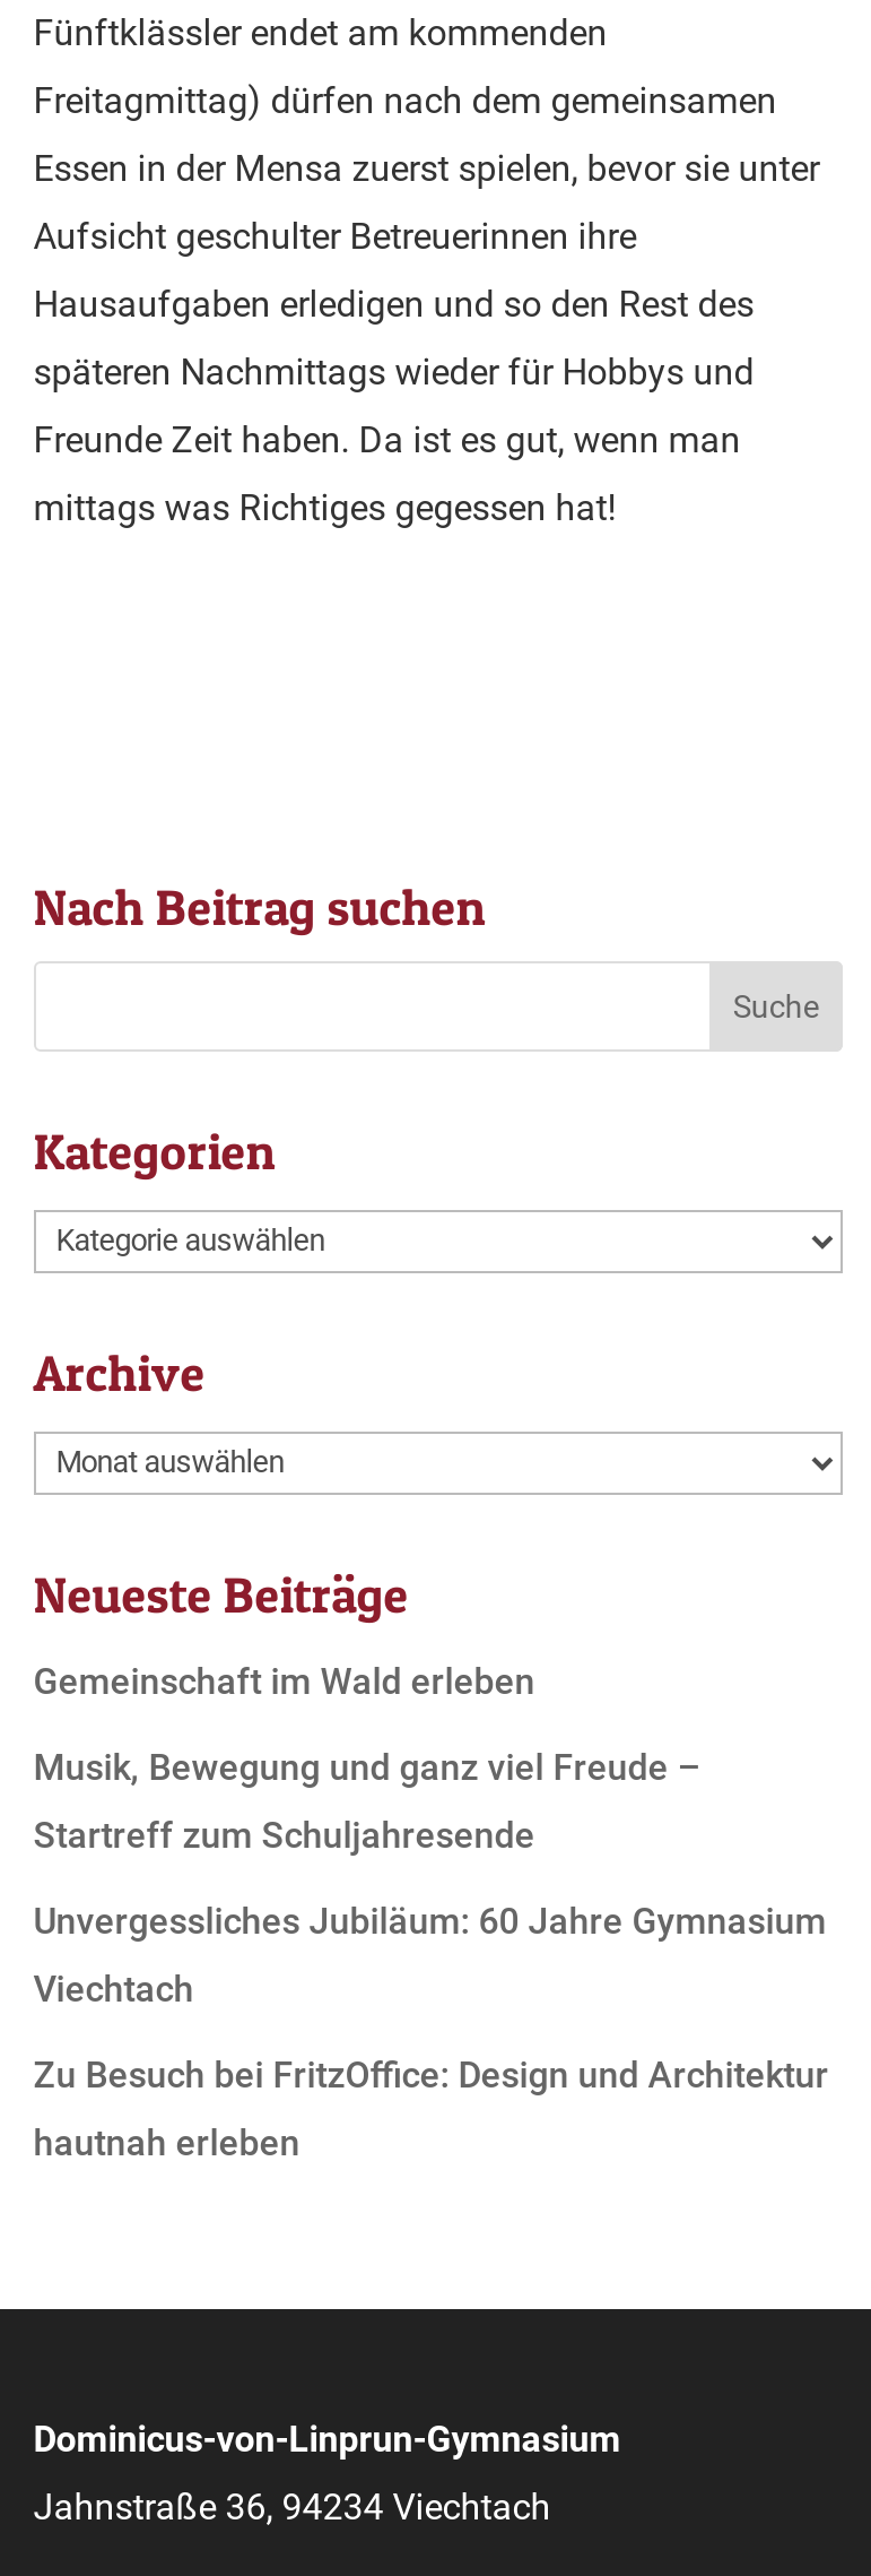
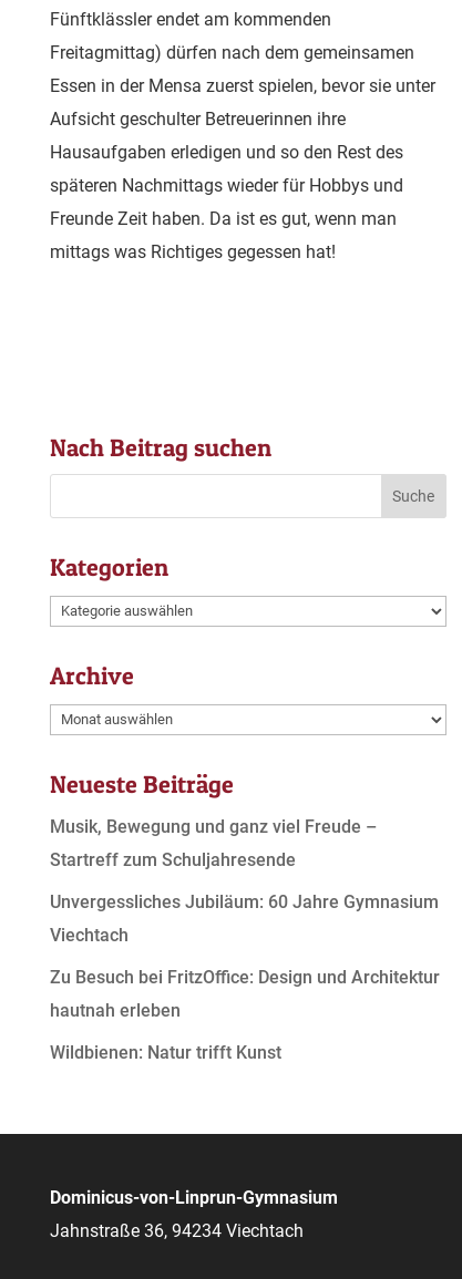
- Gemeinschaft im Wald erleben

moved up: Musik, Bewegung und ganz viel Freude – | Startreff zum Schuljahresende | Unvergessliches Jubiläum: 60 Jahre Gymnasium | Viechtach | Zu Besuch bei FritzOffice: Design und Architektur | hautnah erleben

+ Wildbienen: Natur trifft Kunst
